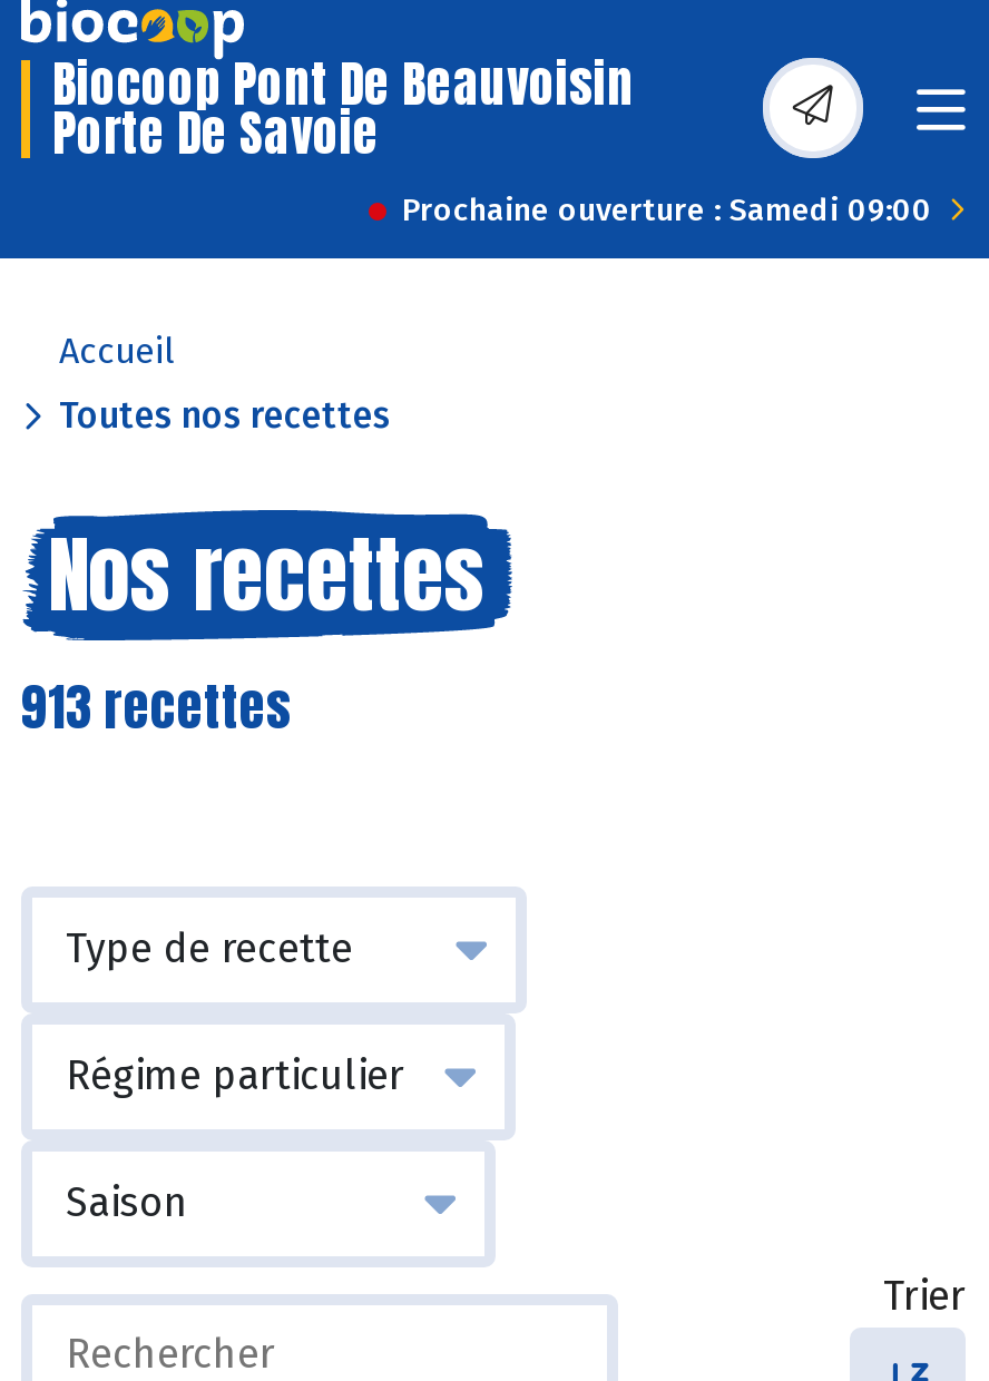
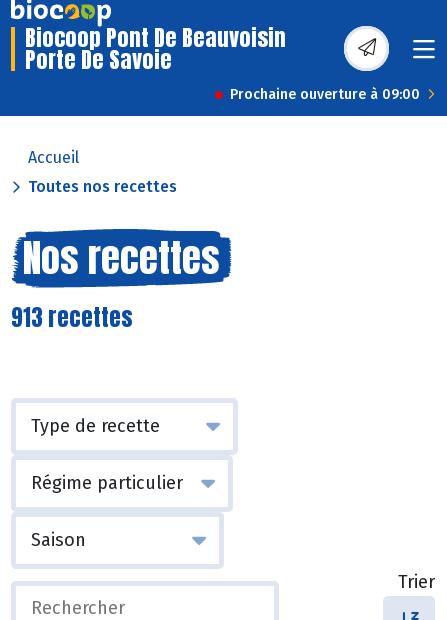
- Prochaine ouverture : Samedi 09:00
+ Prochaine ouverture à 09:00
